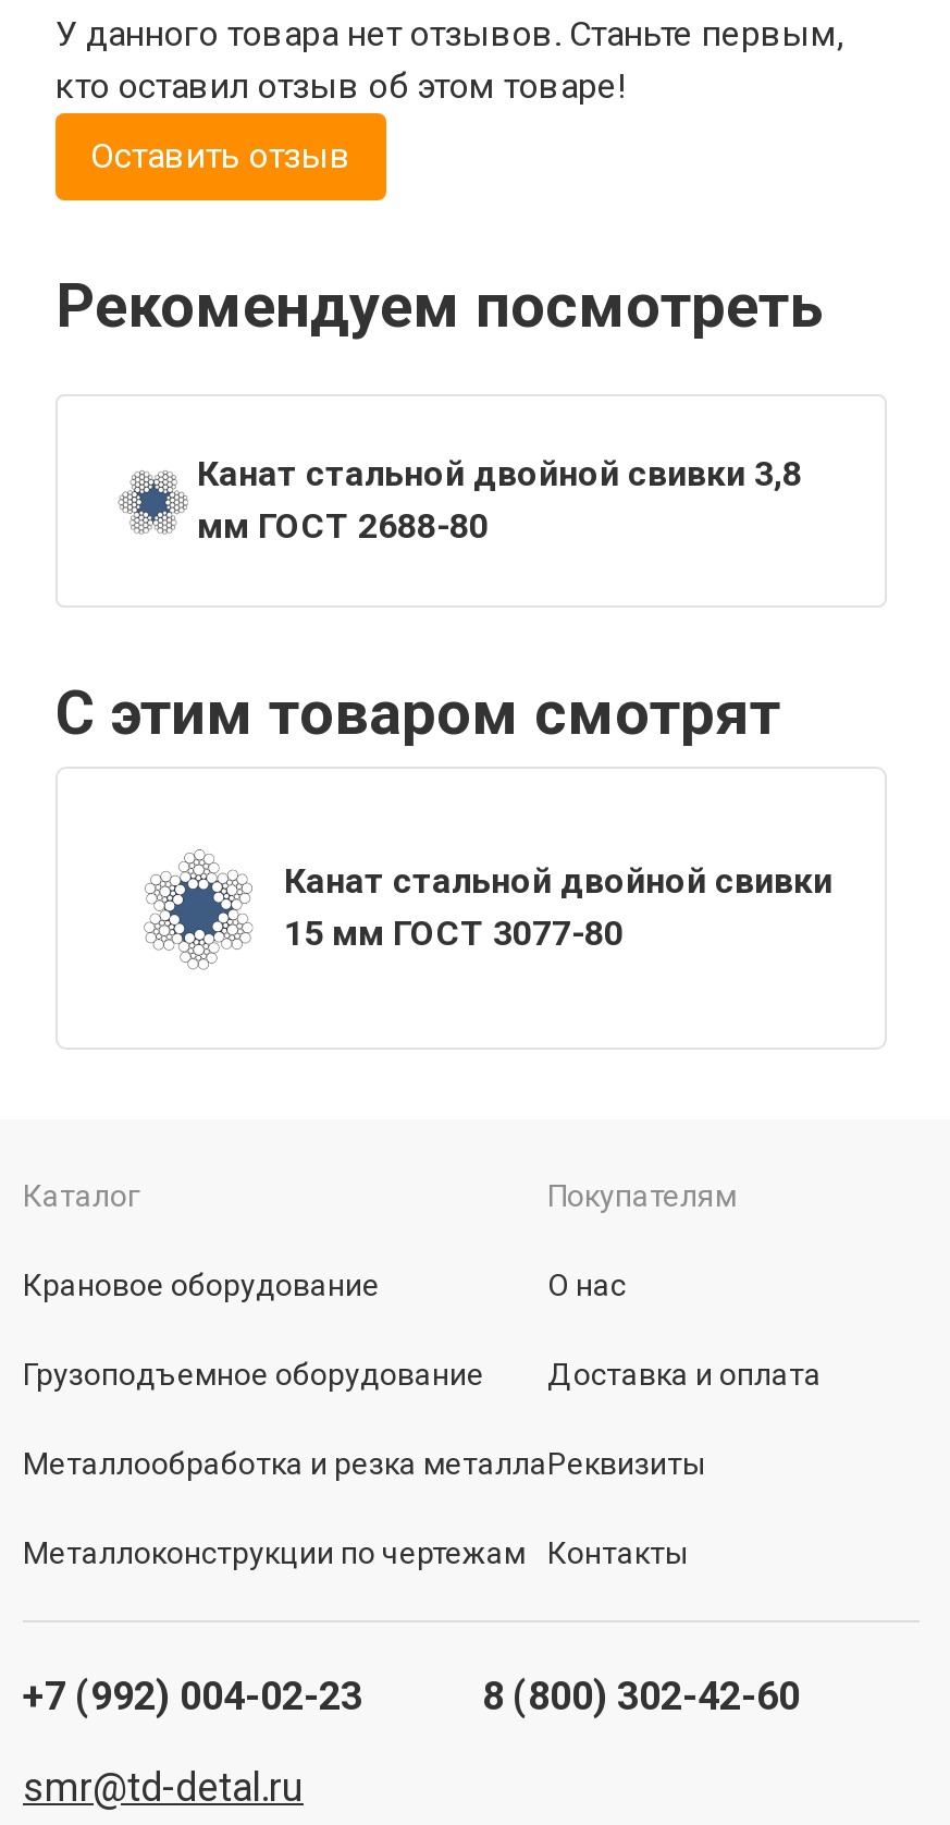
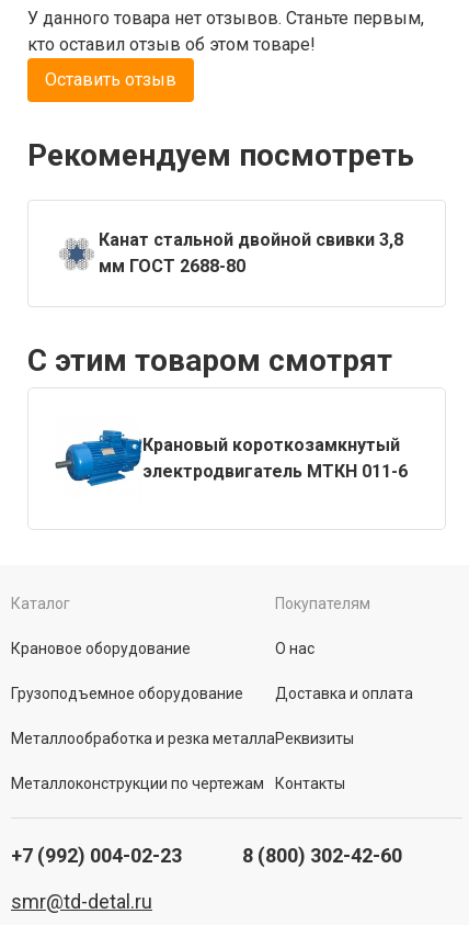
- [image]
- Канат стальной двойной свивки
- 15 мм ГОСТ 3077-80
+ [image]
+ Крановый короткозамкнутый
+ электродвигатель МТКН 011-6
